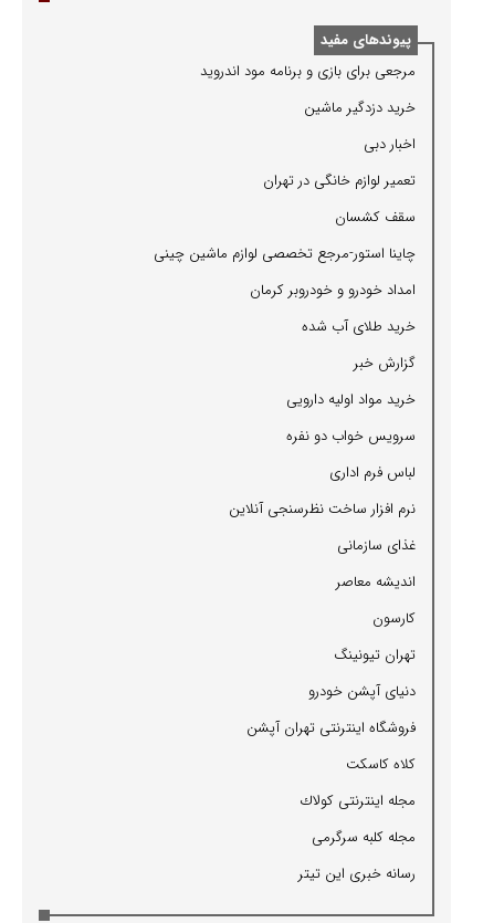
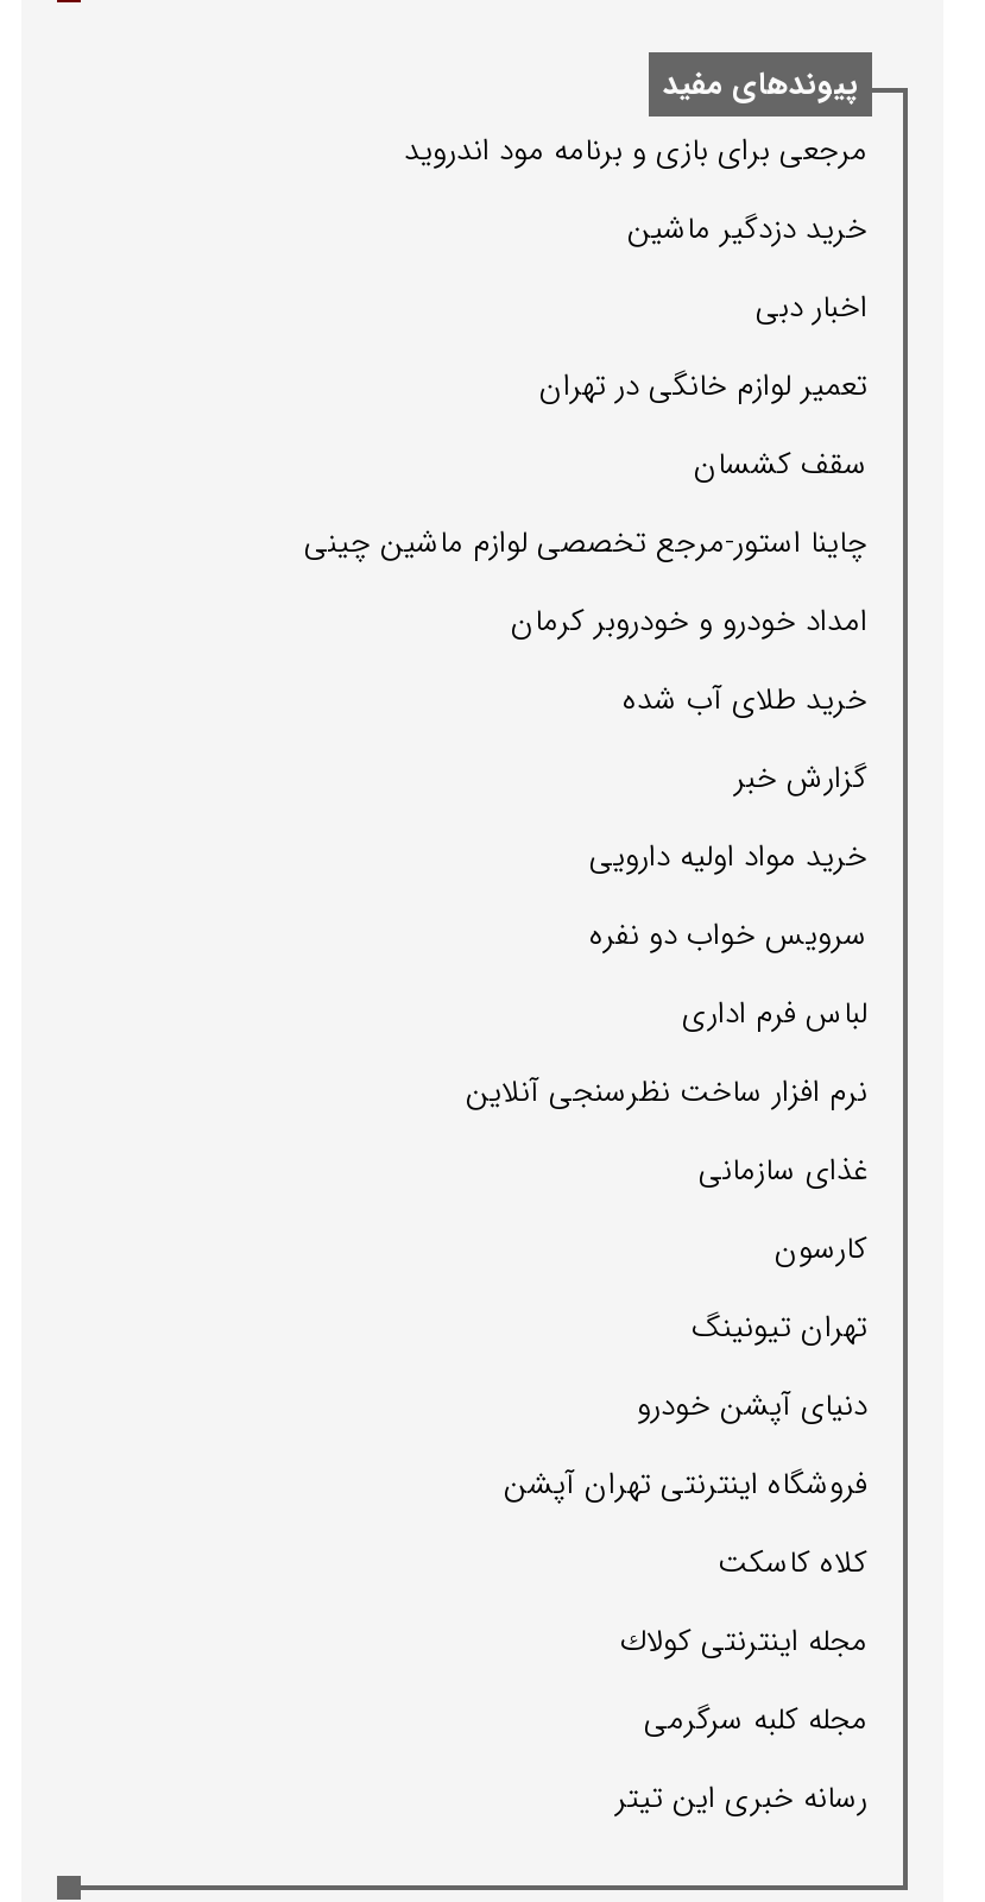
- اندیشه معاصر
